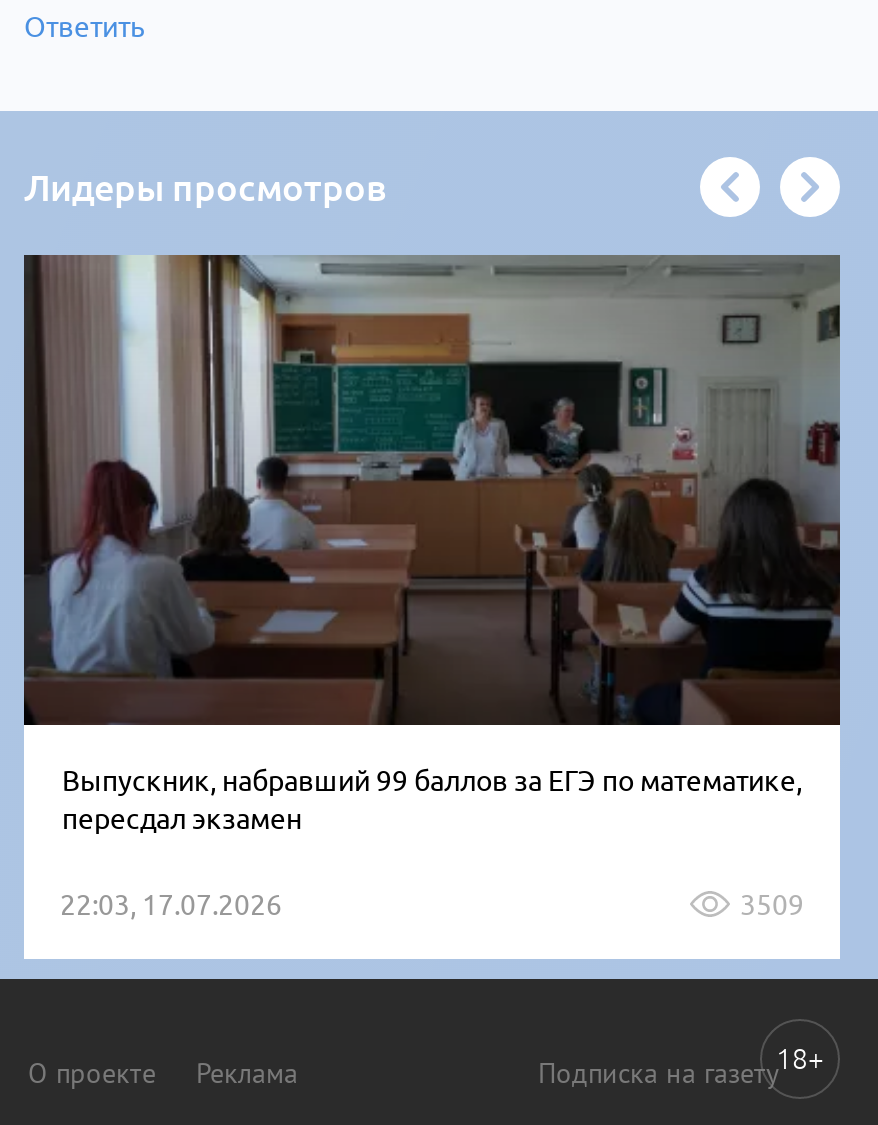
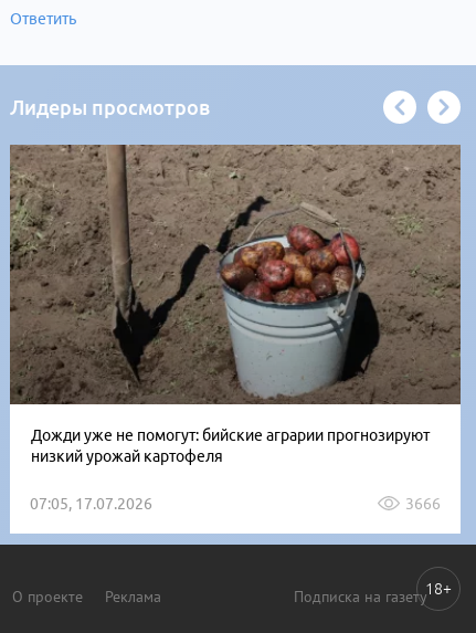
- [image]
- Выпускник, набравший 99 баллов за ЕГЭ по математике,
- пересдал экзамен
+ [image]
+ Дожди уже не помогут: бийские аграрии прогнозируют
+ низкий урожай картофеля

- 22:03, 17.07.2026
- 3509
+ 07:05, 17.07.2026
+ 3666
